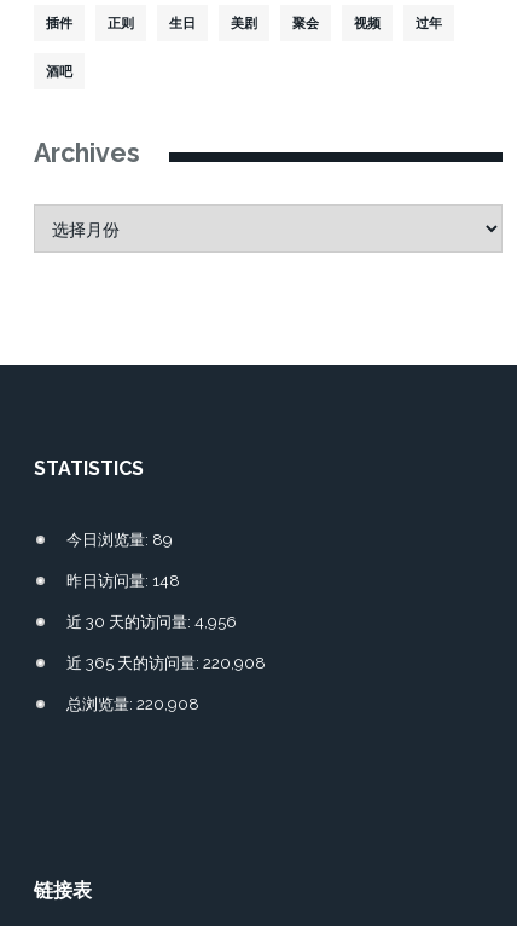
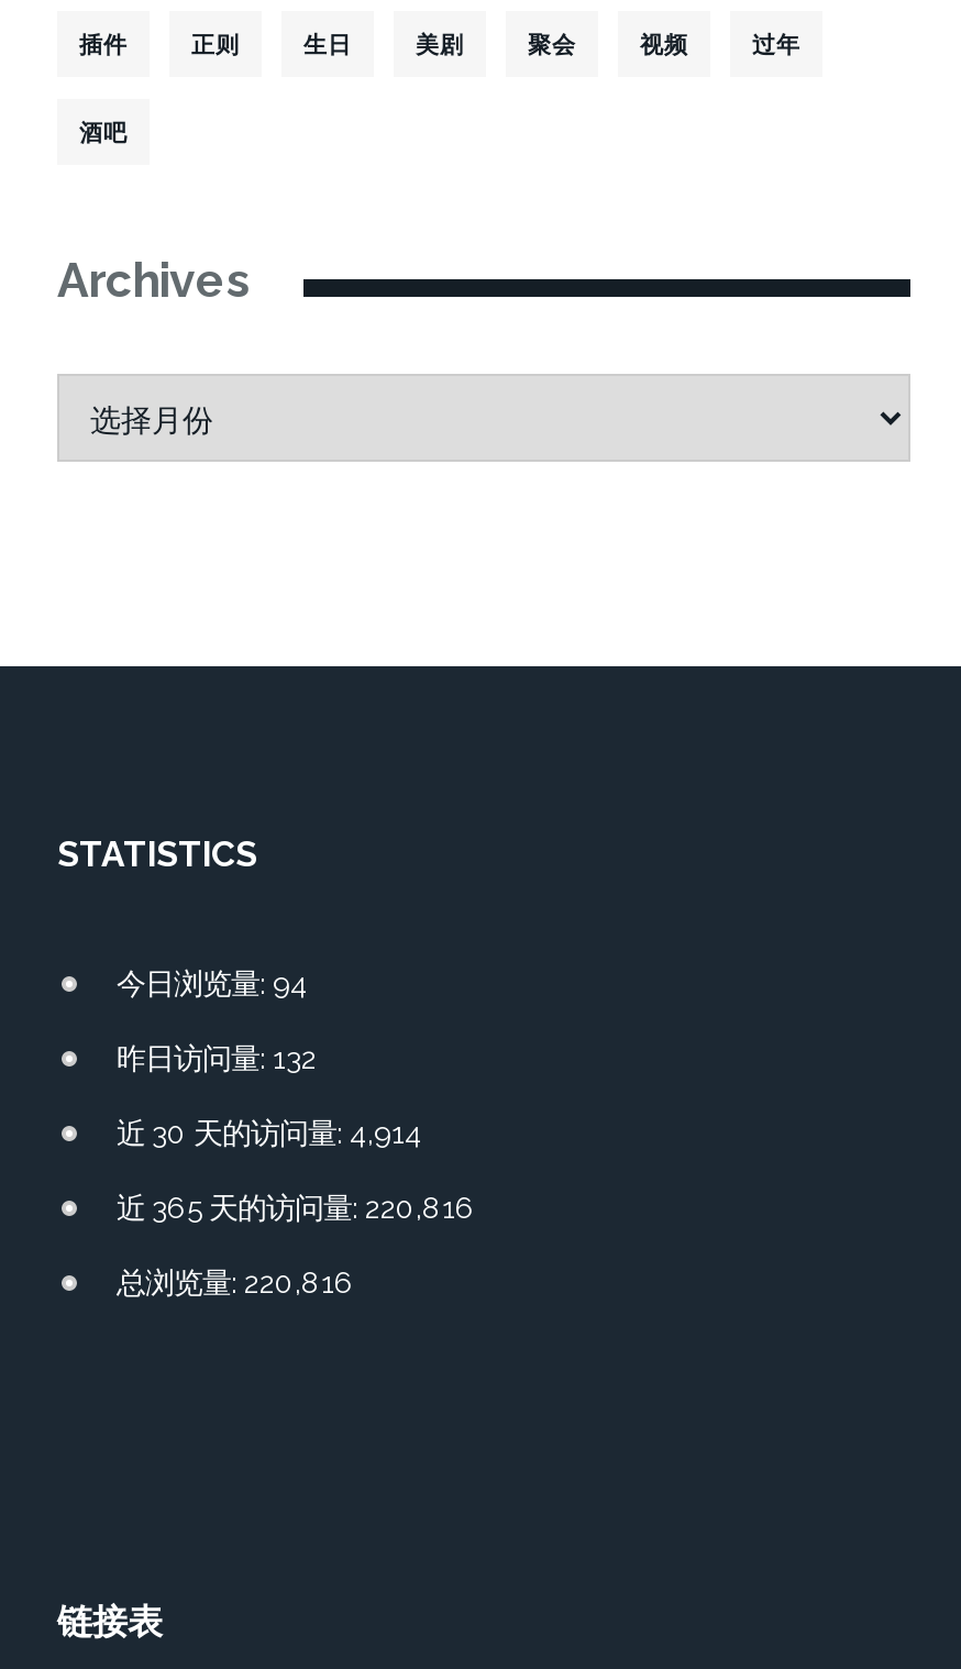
- 今日浏览量: 89
+ 今日浏览量: 94

- 昨日访问量: 148
+ 昨日访问量: 132

- 近 30 天的访问量: 4,956
+ 近 30 天的访问量: 4,914

- 近 365 天的访问量: 220,908
+ 近 365 天的访问量: 220,816

- 总浏览量: 220,908
+ 总浏览量: 220,816
